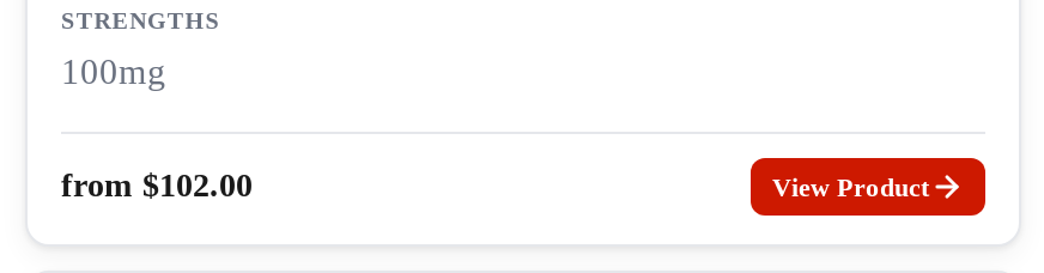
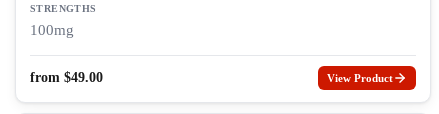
- from $102.00
+ from $49.00
